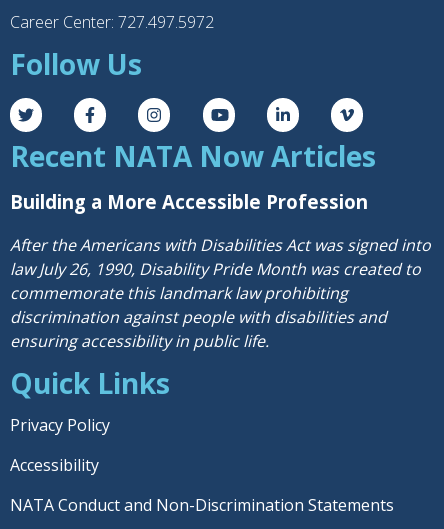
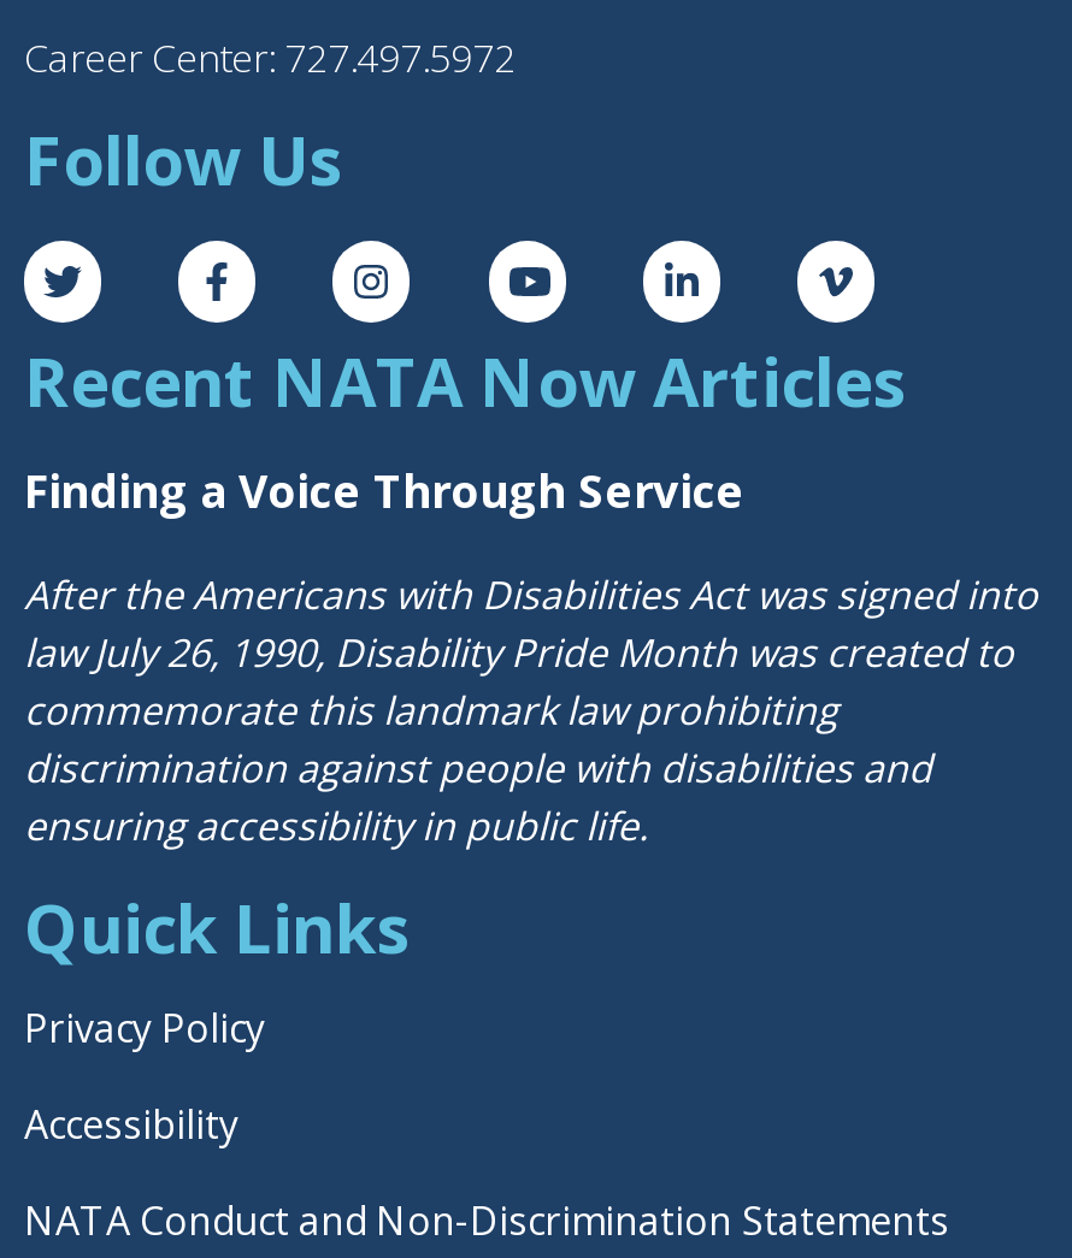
- Building a More Accessible Profession
+ Finding a Voice Through Service
